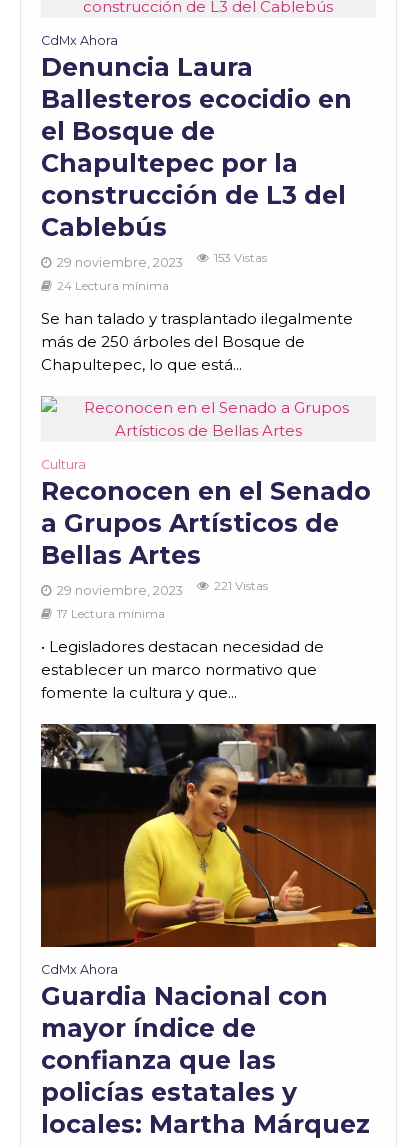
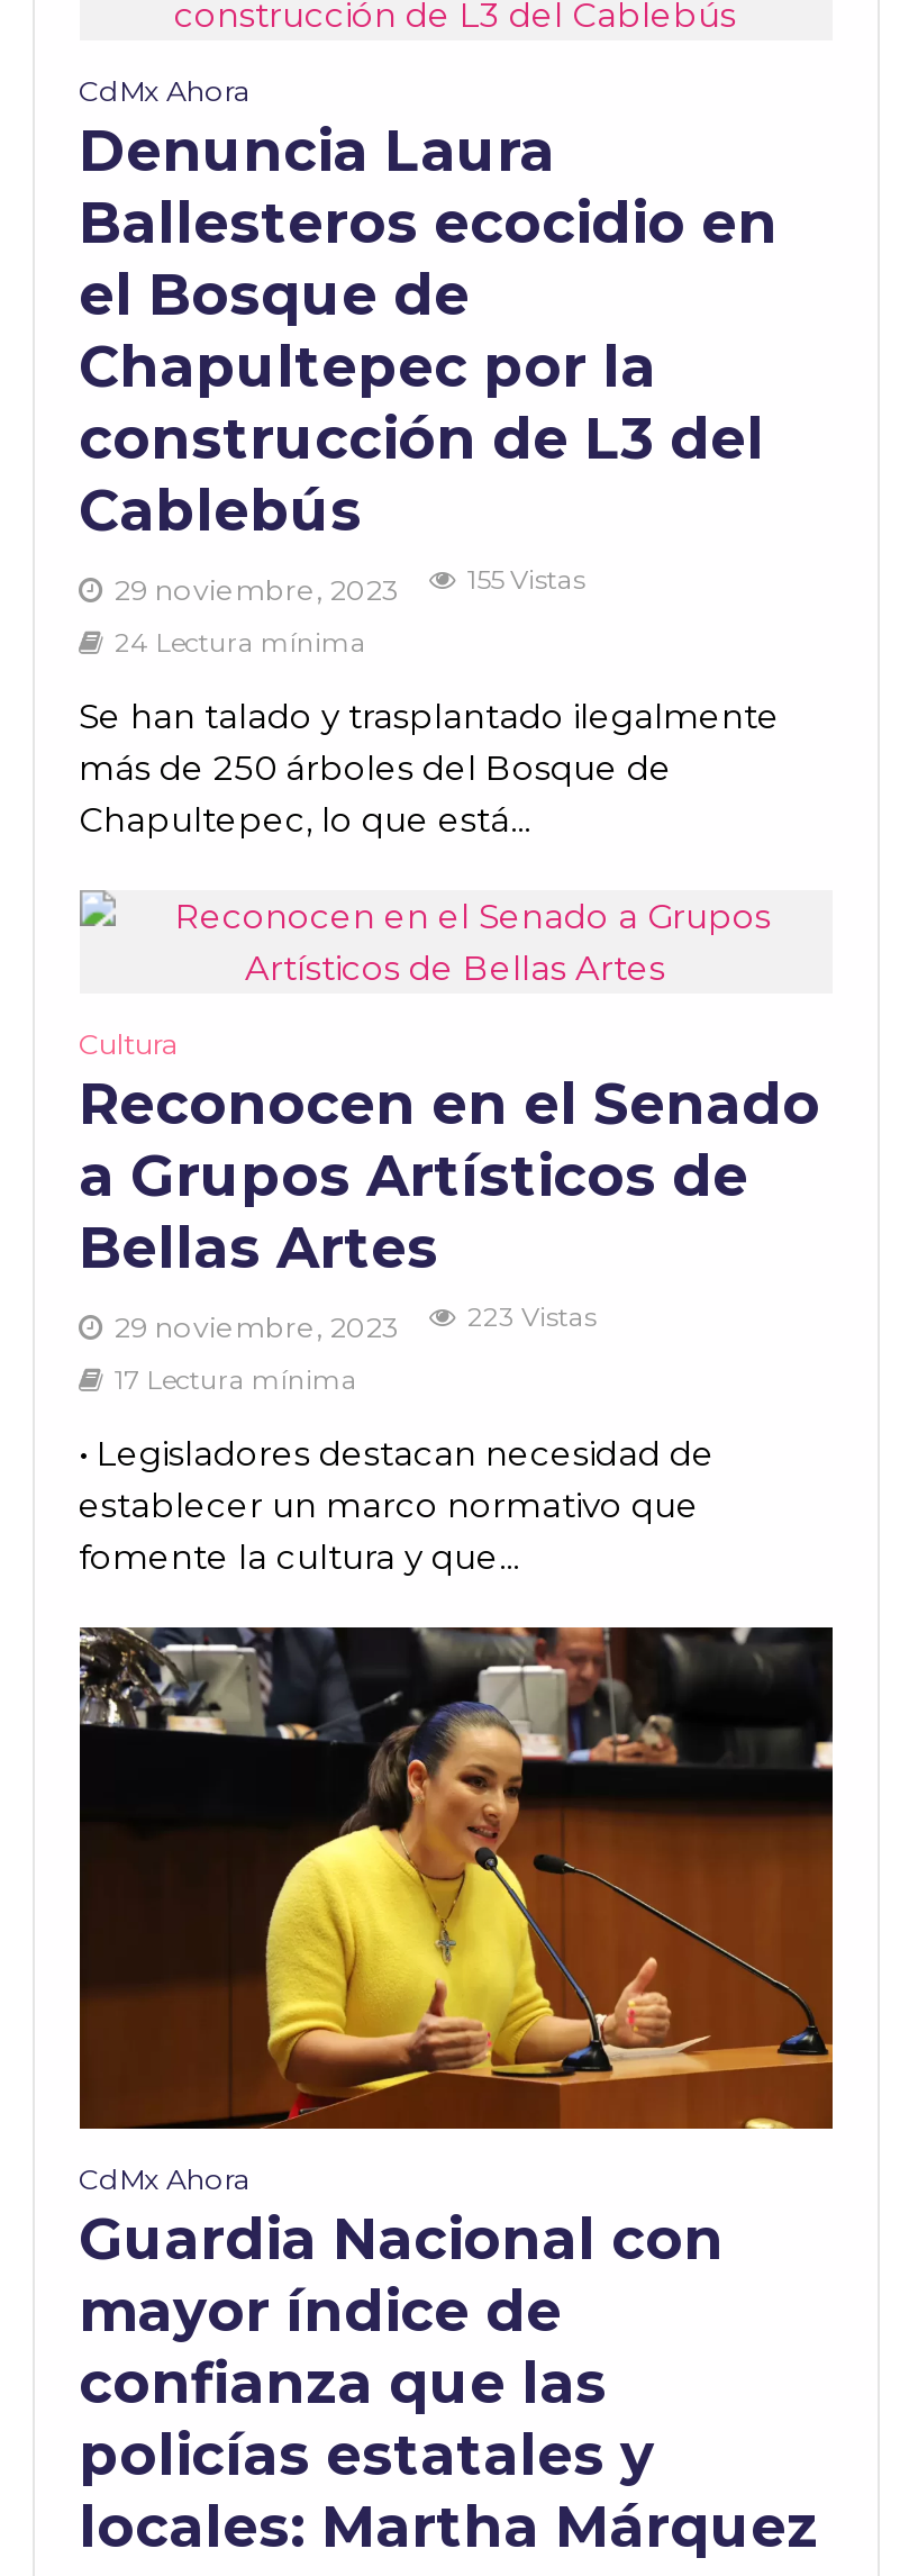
- 153 Vistas
+ 155 Vistas

- 221 Vistas
+ 223 Vistas
